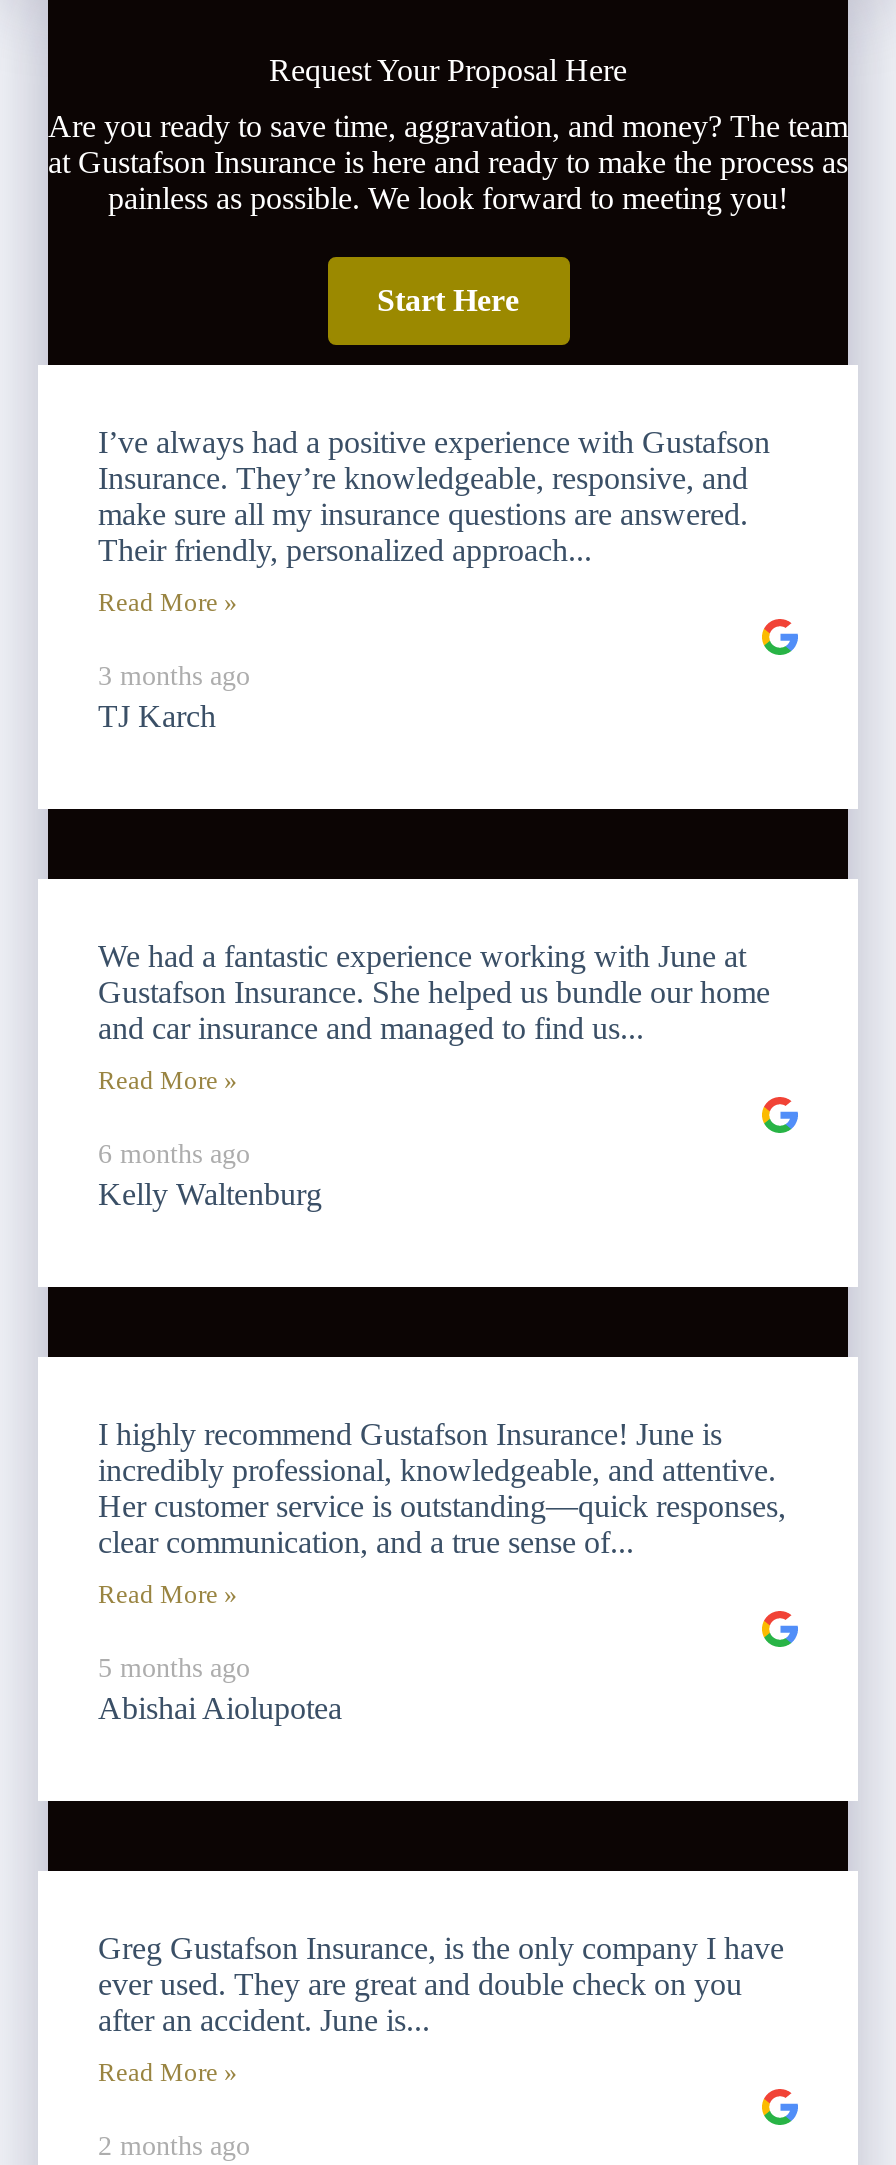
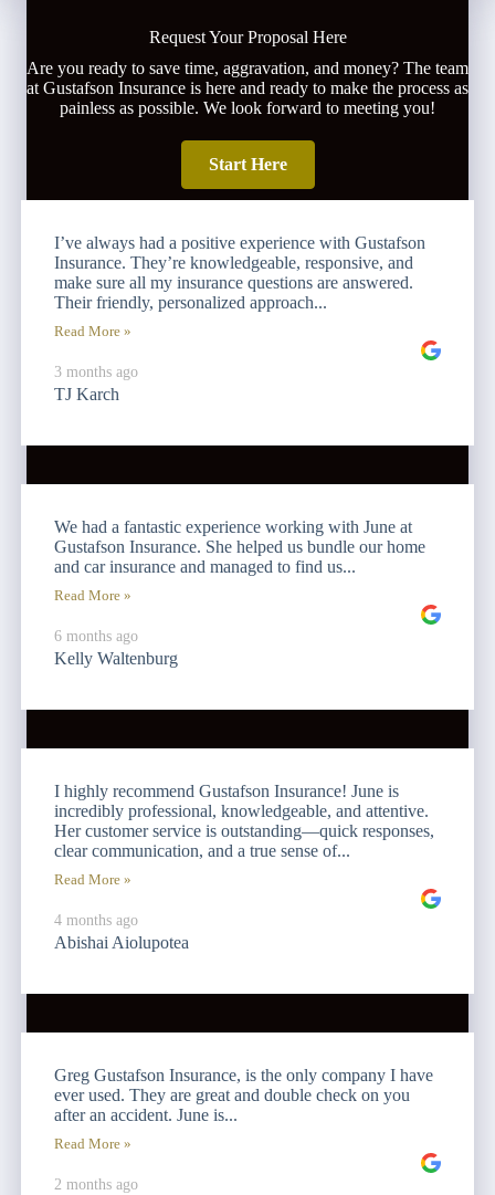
- 5 months ago
+ 4 months ago
